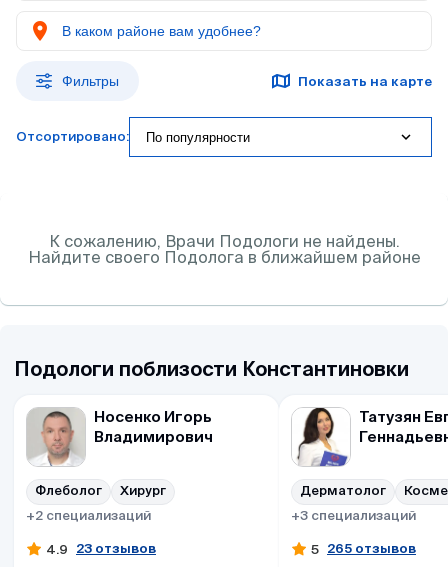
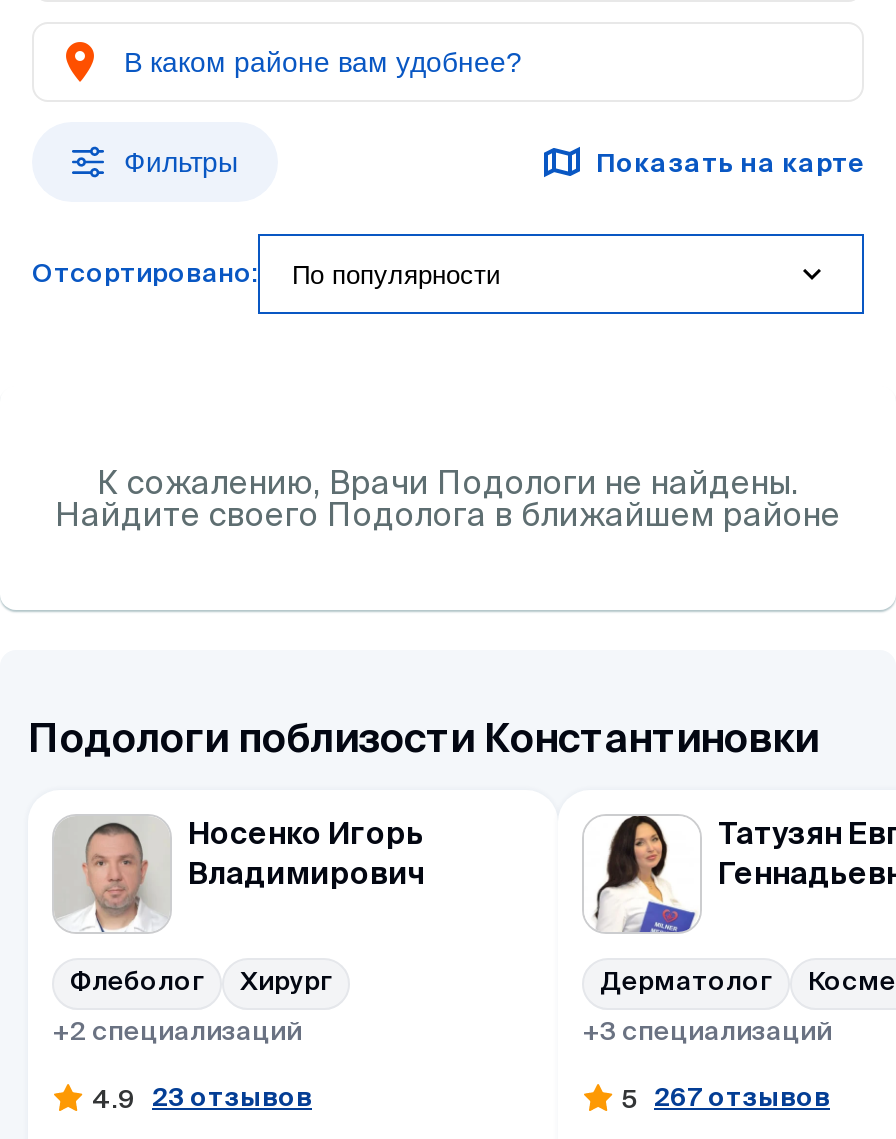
- 5 265 отзывов
+ 5 267 отзывов
